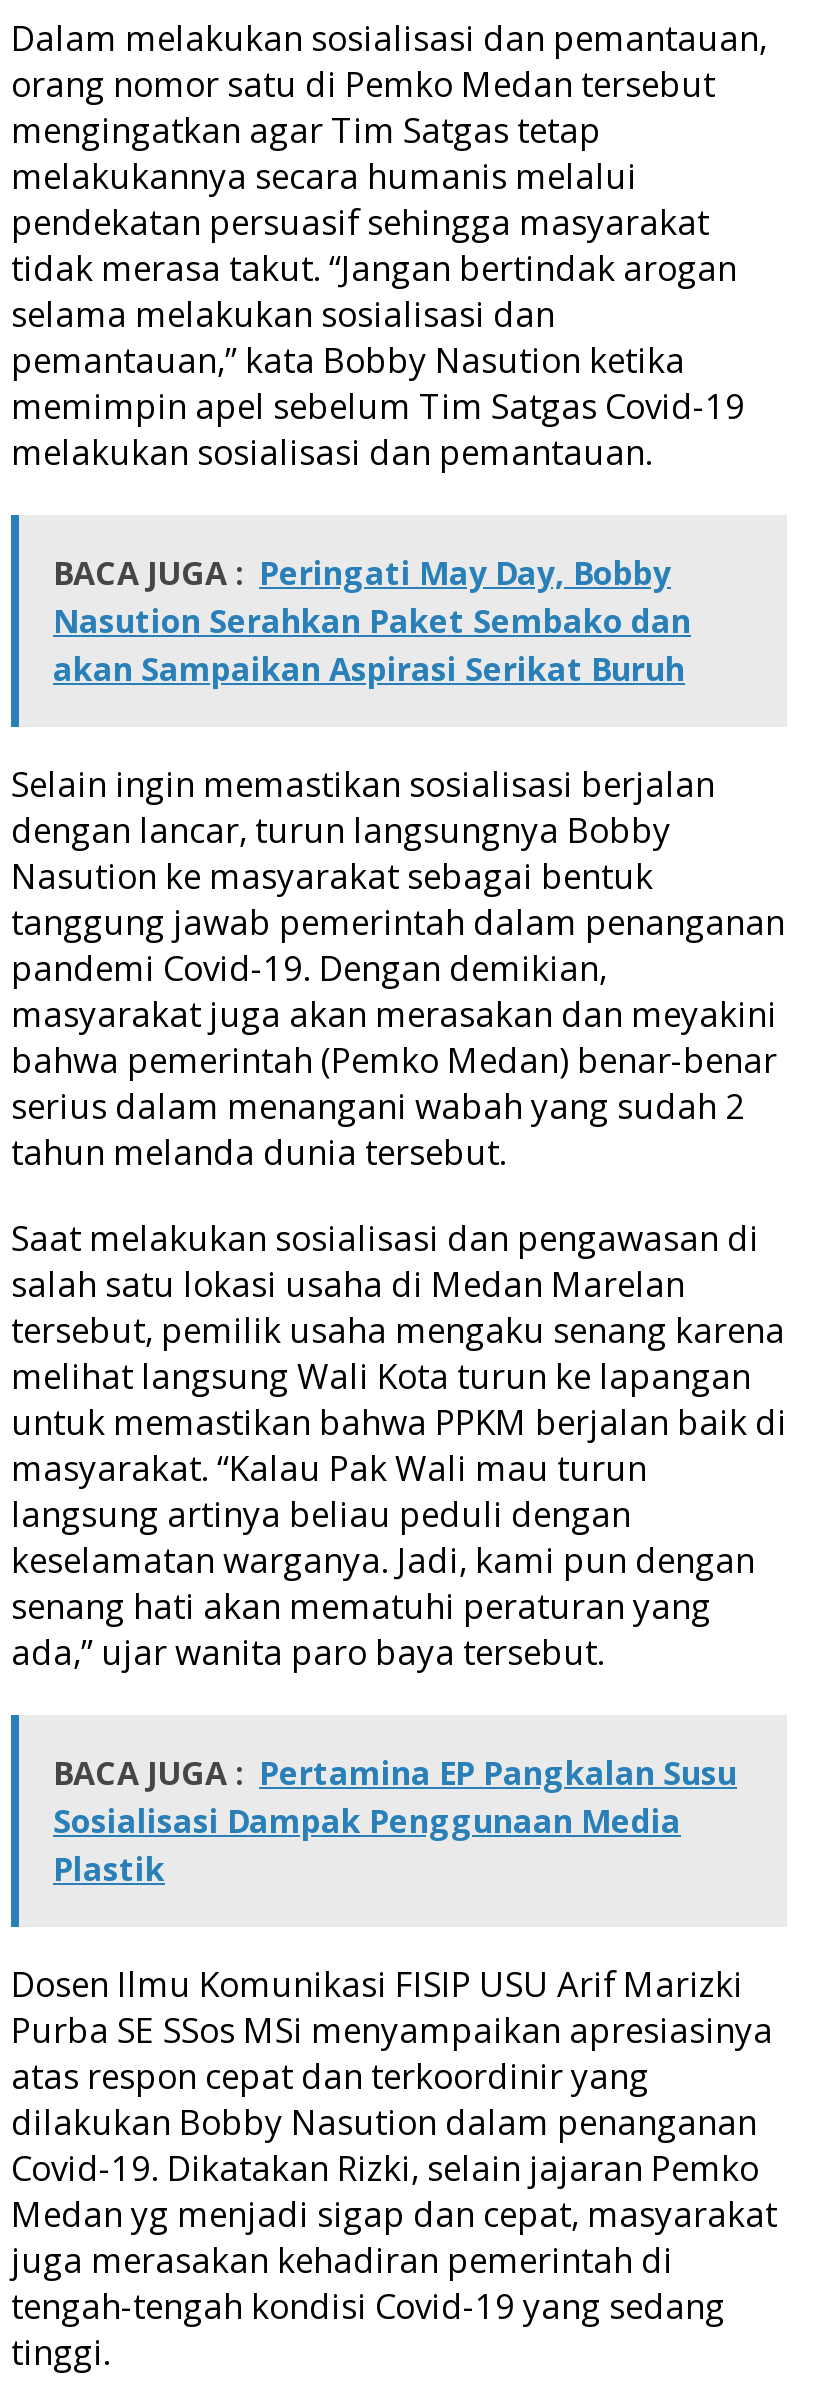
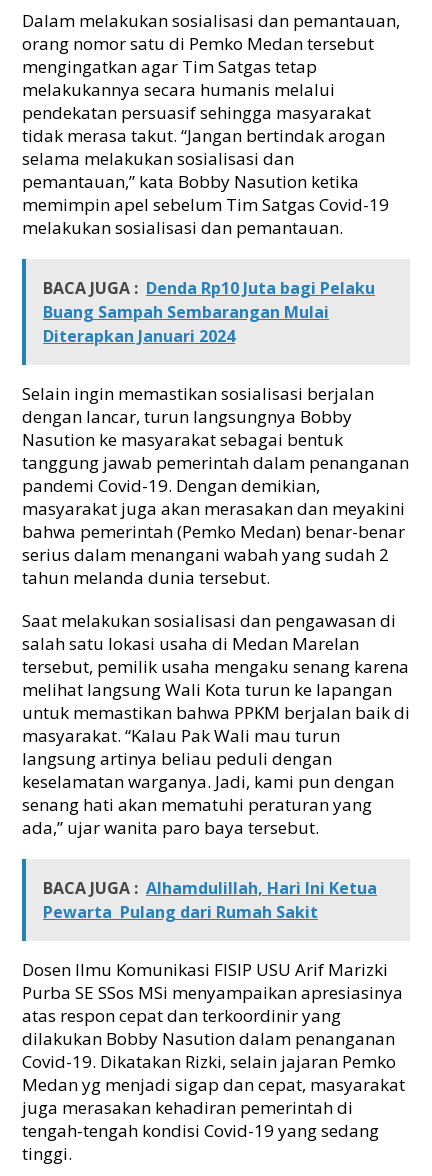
- BACA JUGA : Peringati May Day, Bobby
- Nasution Serahkan Paket Sembako dan
- akan Sampaikan Aspirasi Serikat Buruh
+ BACA JUGA : Denda Rp10 Juta bagi Pelaku
+ Buang Sampah Sembarangan Mulai
+ Diterapkan Januari 2024

- BACA JUGA : Pertamina EP Pangkalan Susu
- Sosialisasi Dampak Penggunaan Media
- Plastik
+ BACA JUGA : Alhamdulillah, Hari Ini Ketua
+ Pewarta Pulang dari Rumah Sakit
